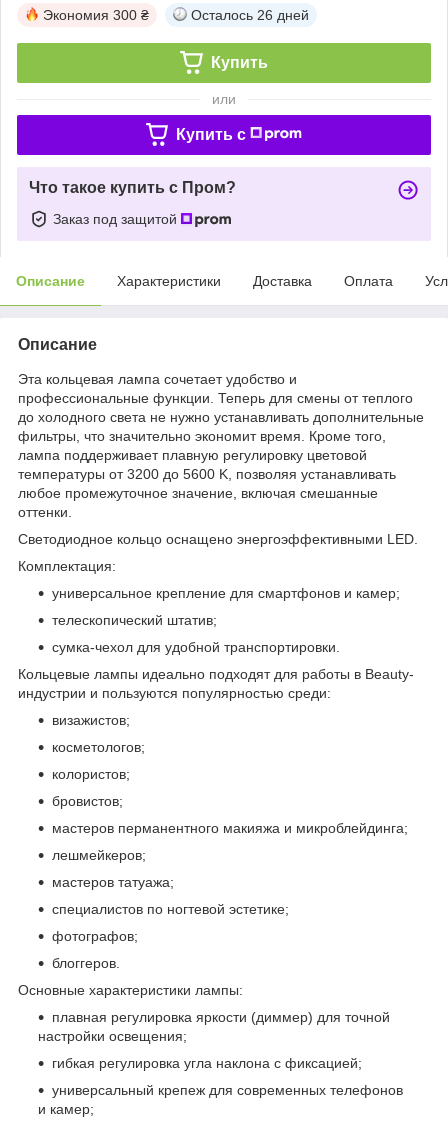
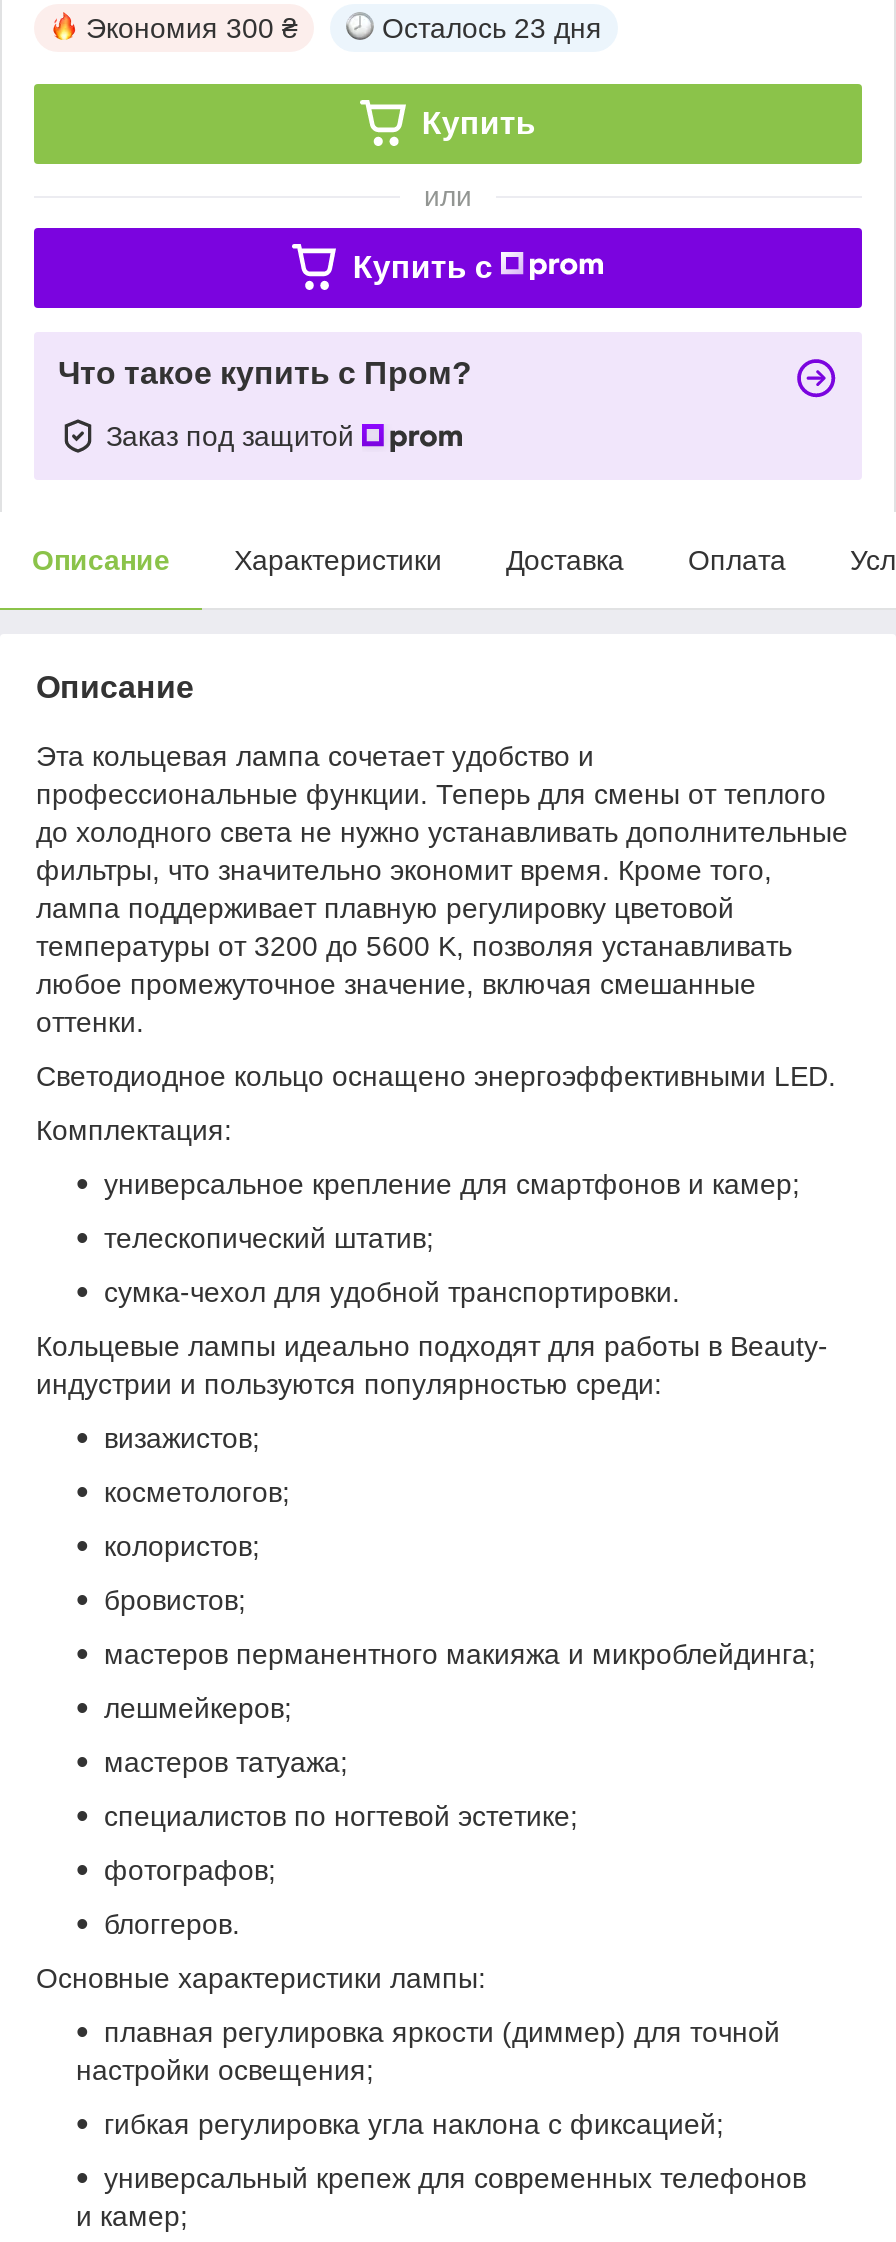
- Осталось 26 дней
+ Осталось 23 дня
